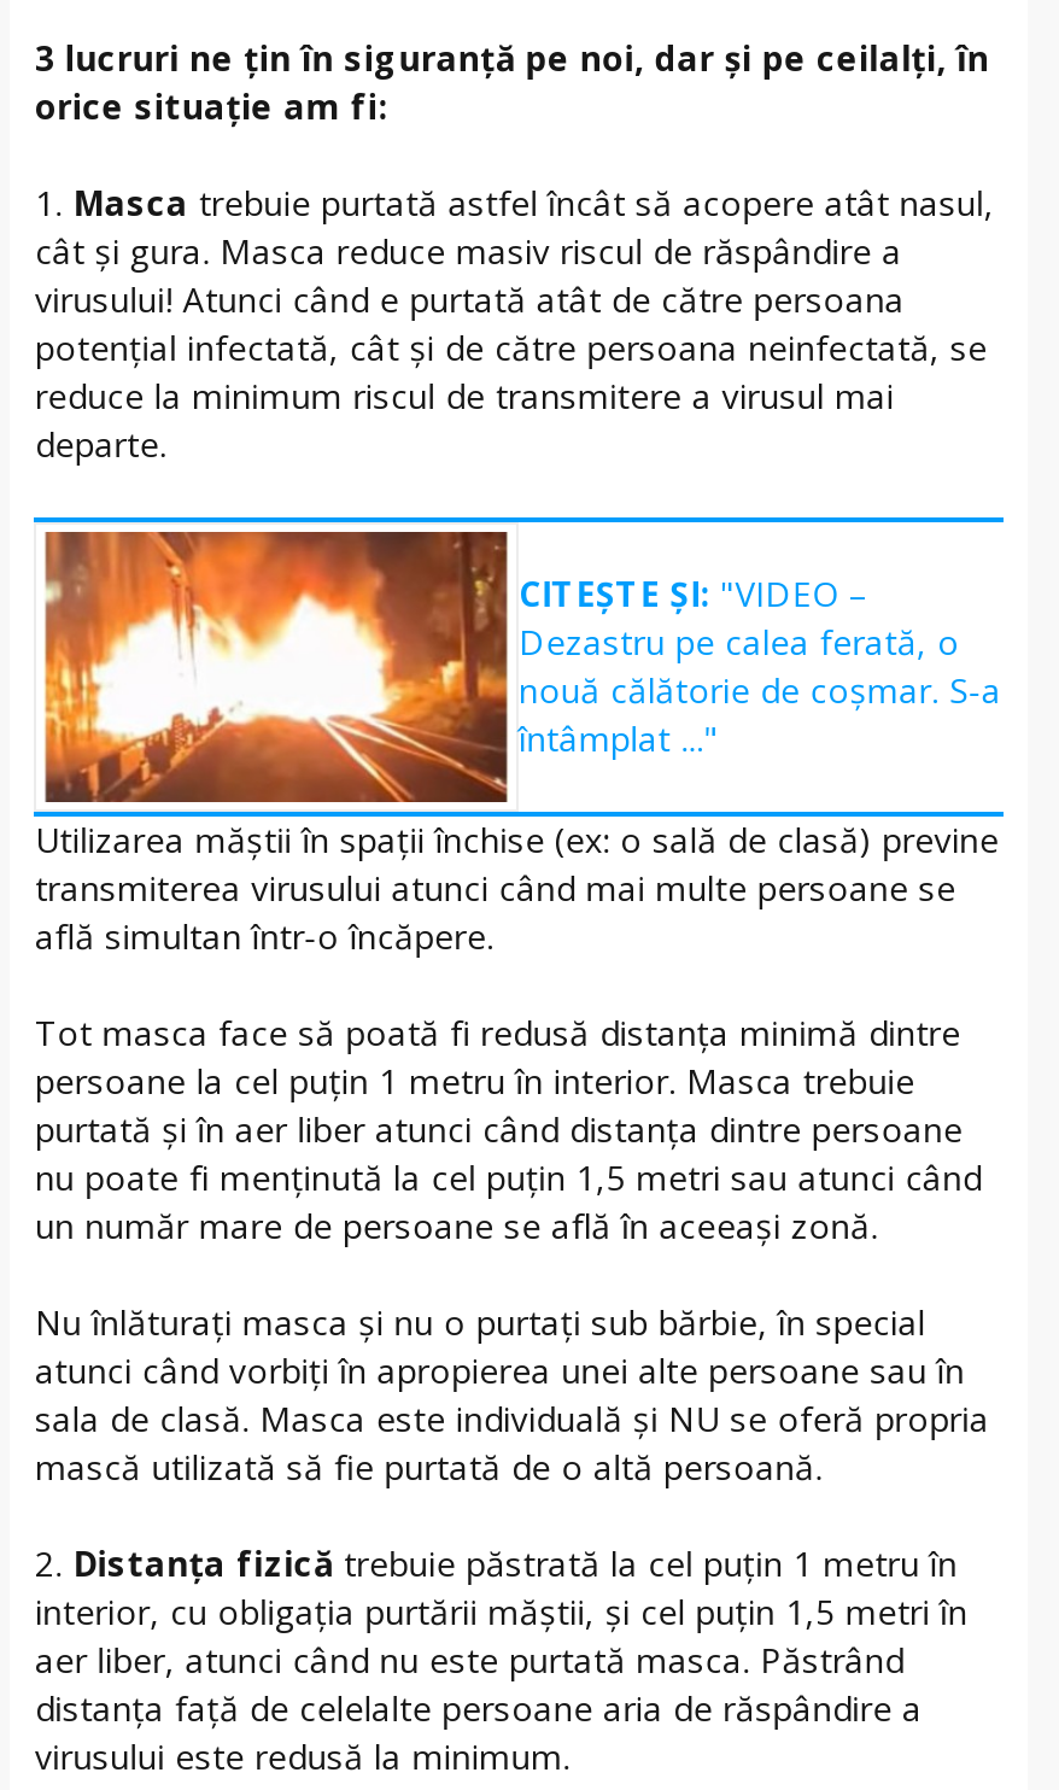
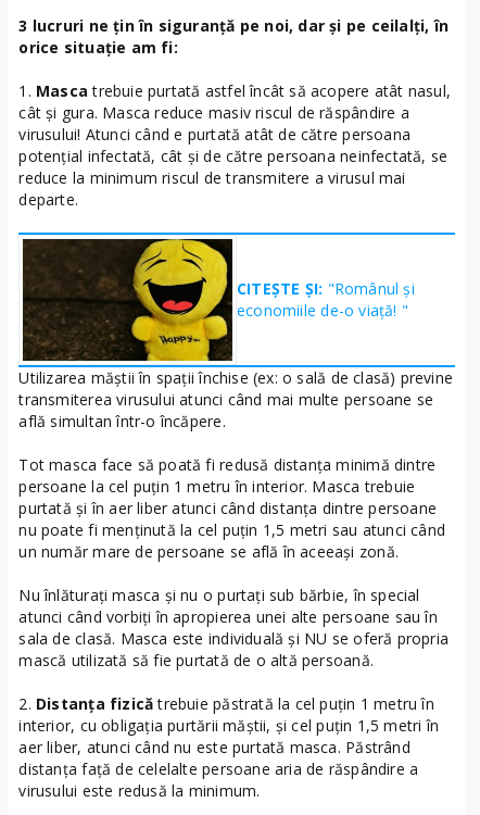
- [image]
- CITEȘTE ȘI: "VIDEO –
- Dezastru pe calea ferată, o
- nouă călătorie de coșmar. S-a
- întâmplat ..."
+ [image]
+ CITEȘTE ȘI: "Românul și
+ economiile de-o viață! "
